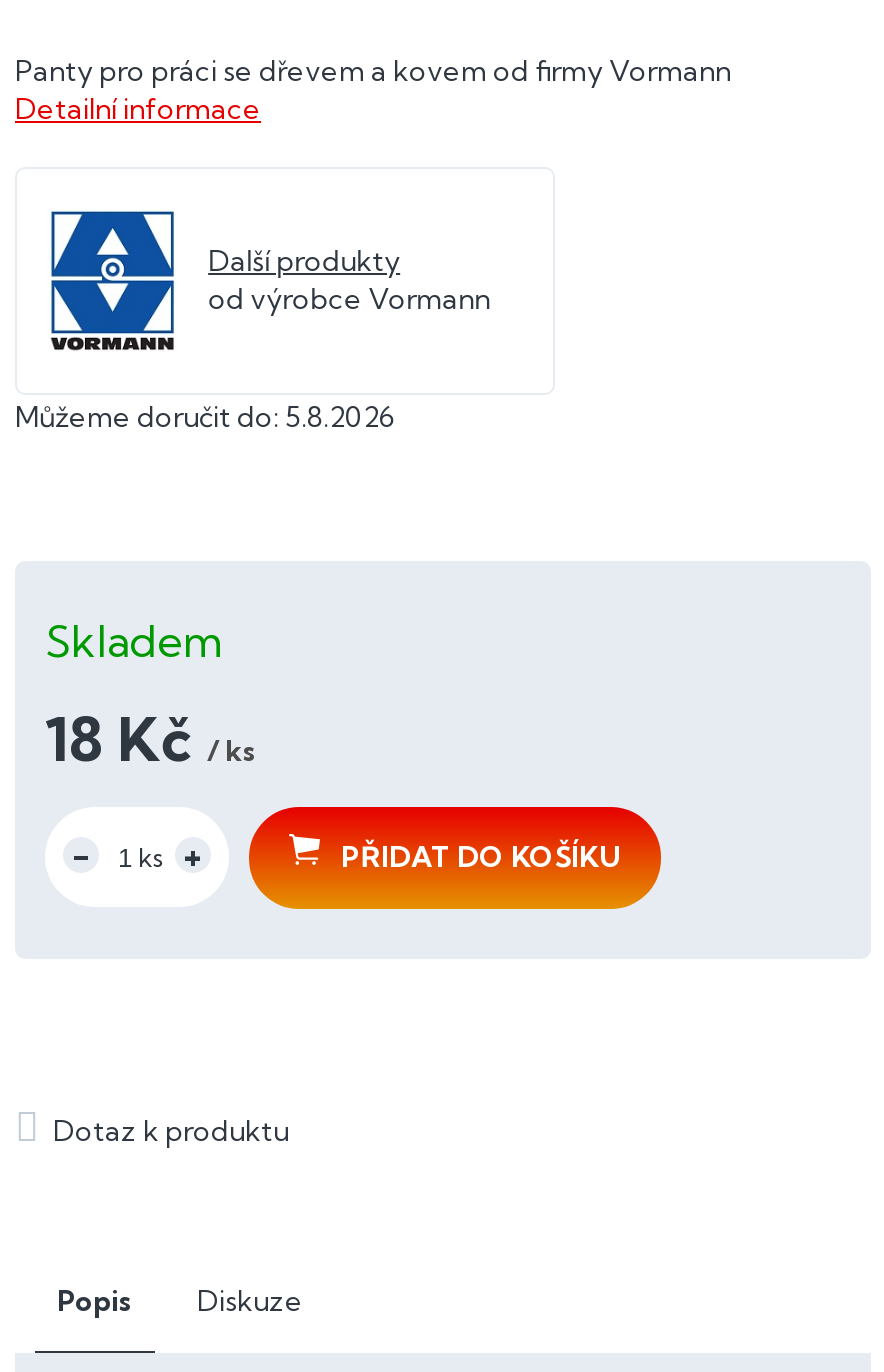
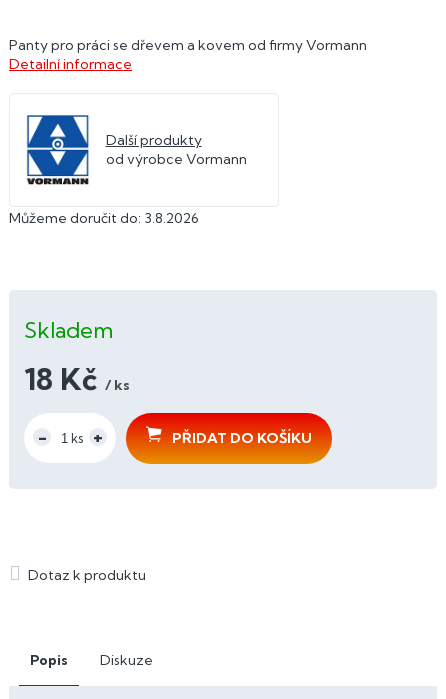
- Můžeme doručit do: 5.8.2026
+ Můžeme doručit do: 3.8.2026
